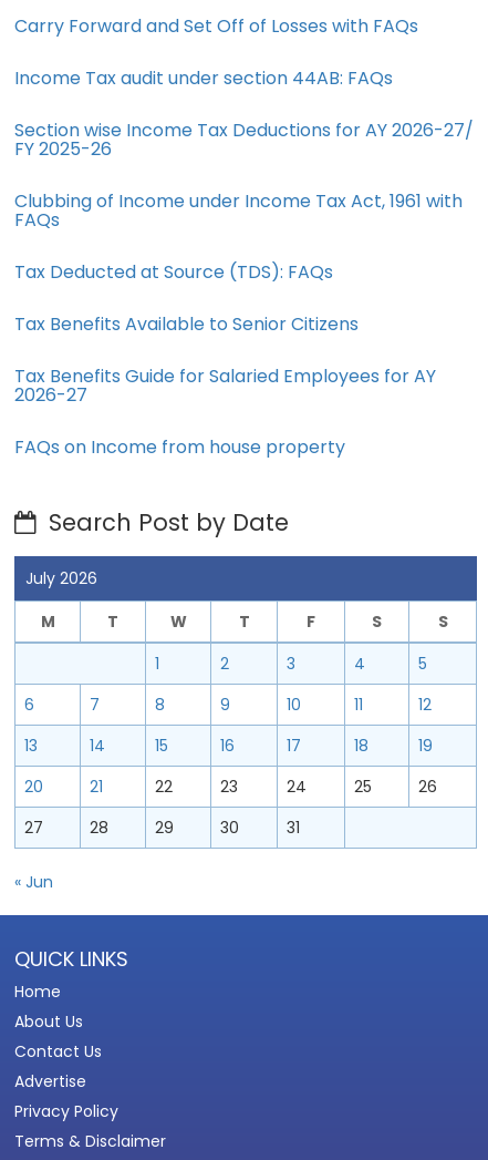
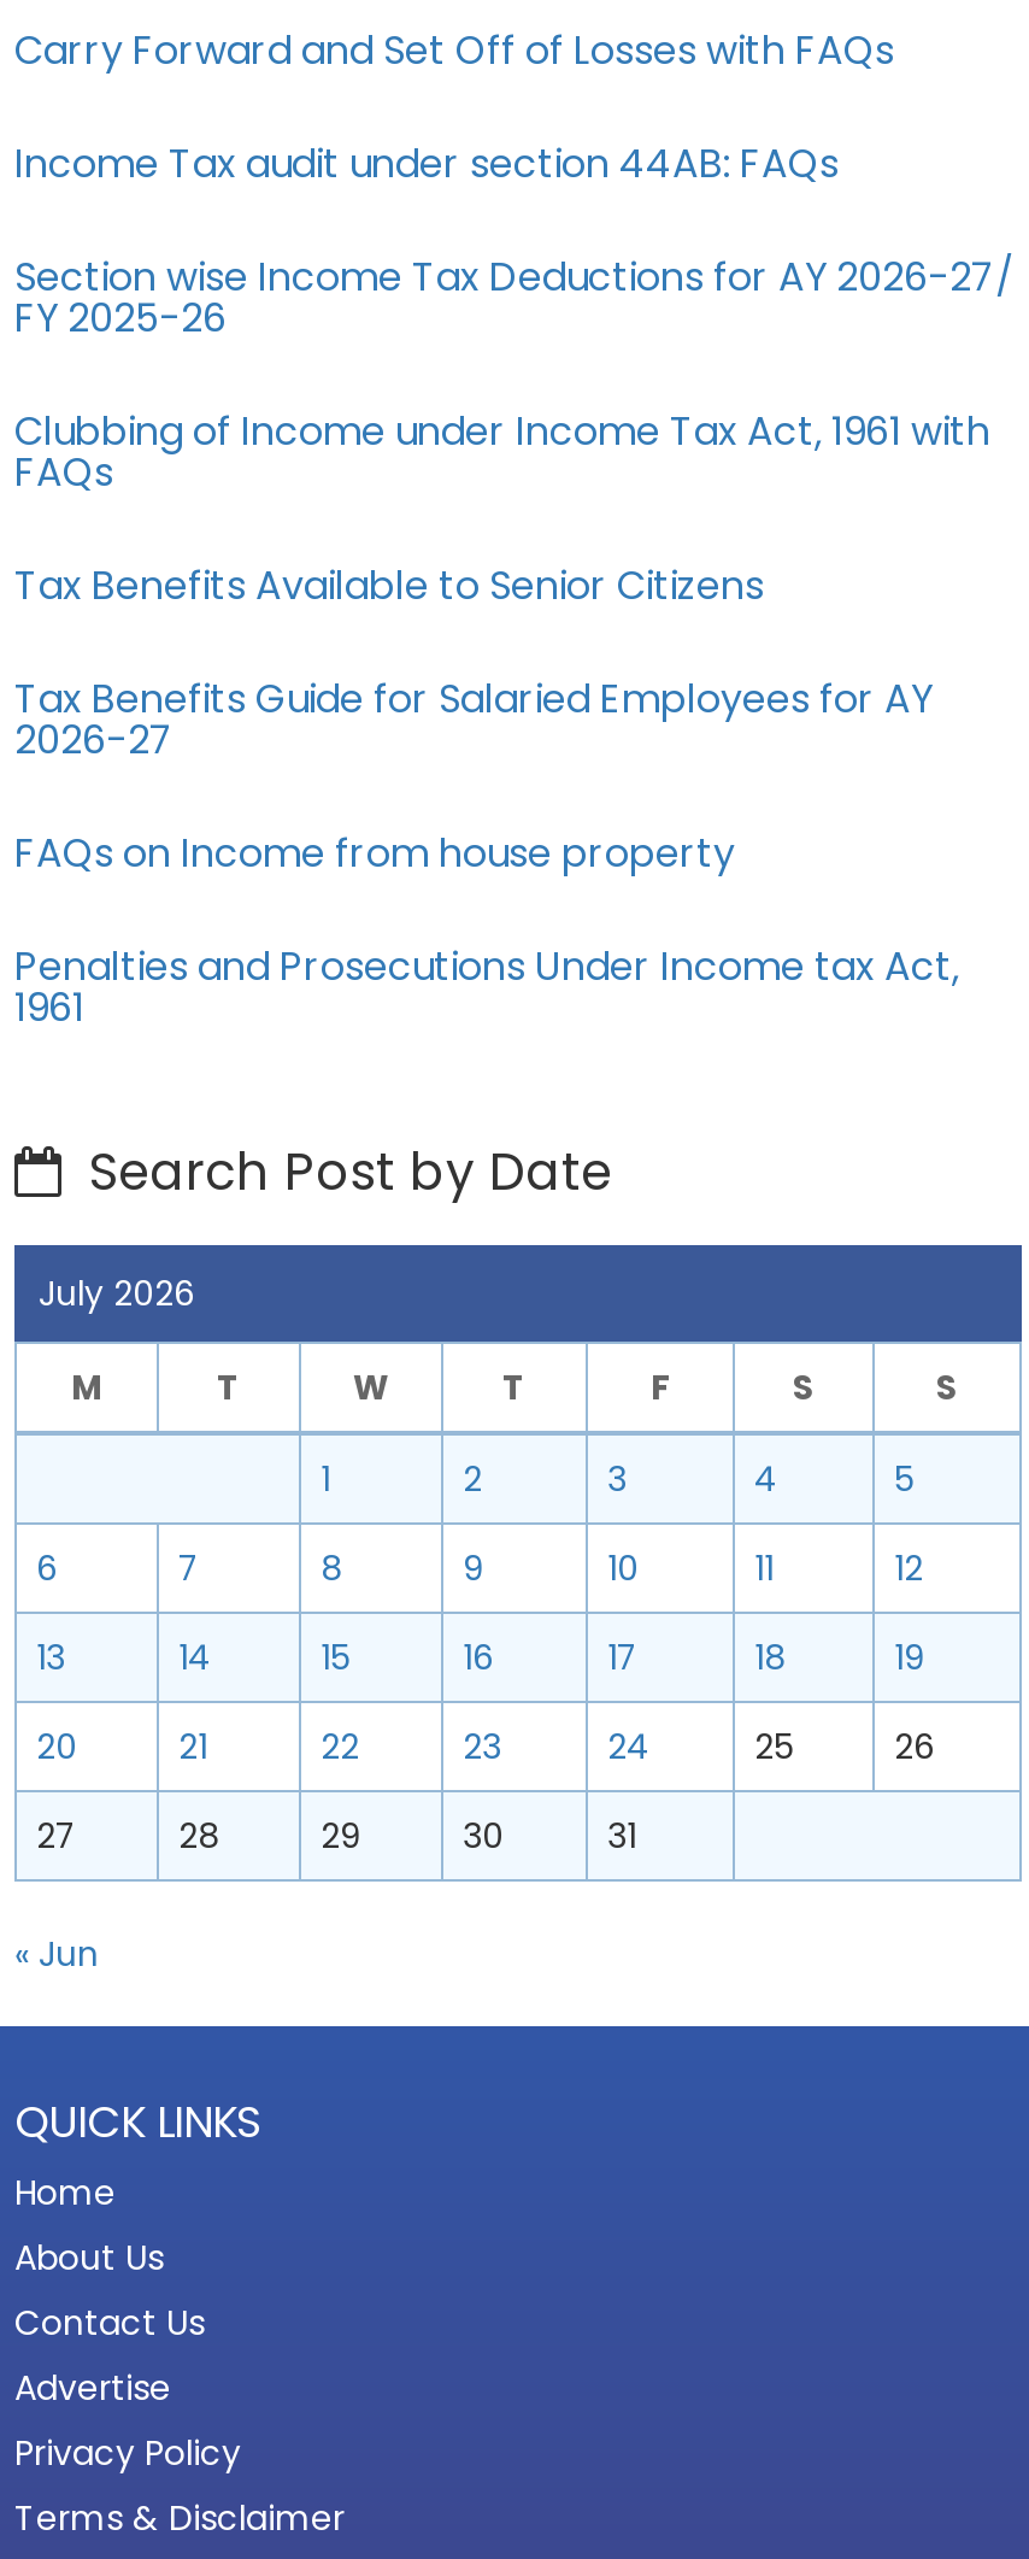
- Tax Deducted at Source (TDS): FAQs

moved up: Tax Benefits Available to Senior Citizens | Tax Benefits Guide for Salaried Employees for AY | 2026-27 | FAQs on Income from house property

+ Penalties and Prosecutions Under Income tax Act,
+ 1961
